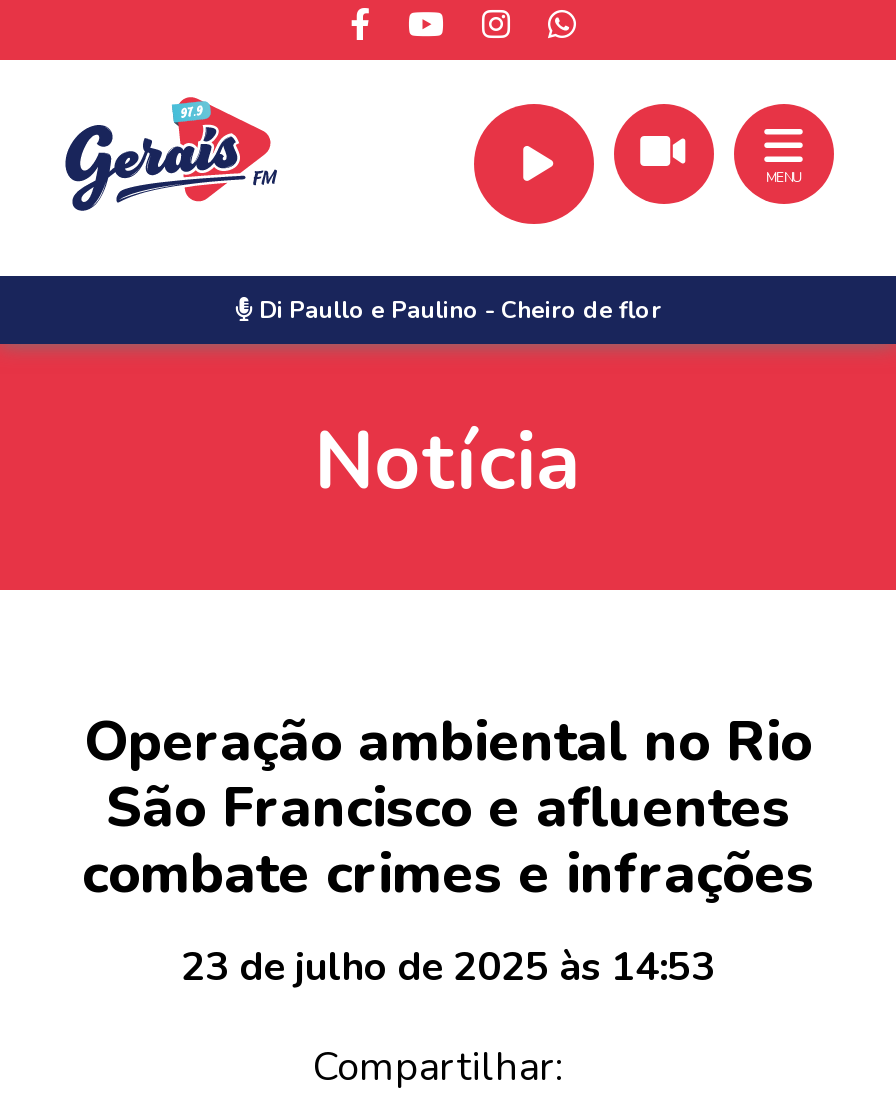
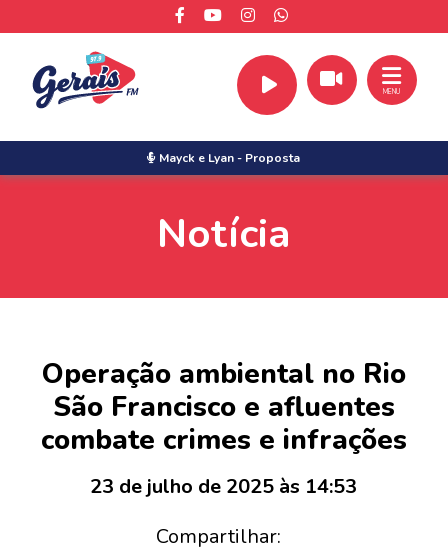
- Di Paullo e Paulino - Cheiro de flor
+ Mayck e Lyan - Proposta
